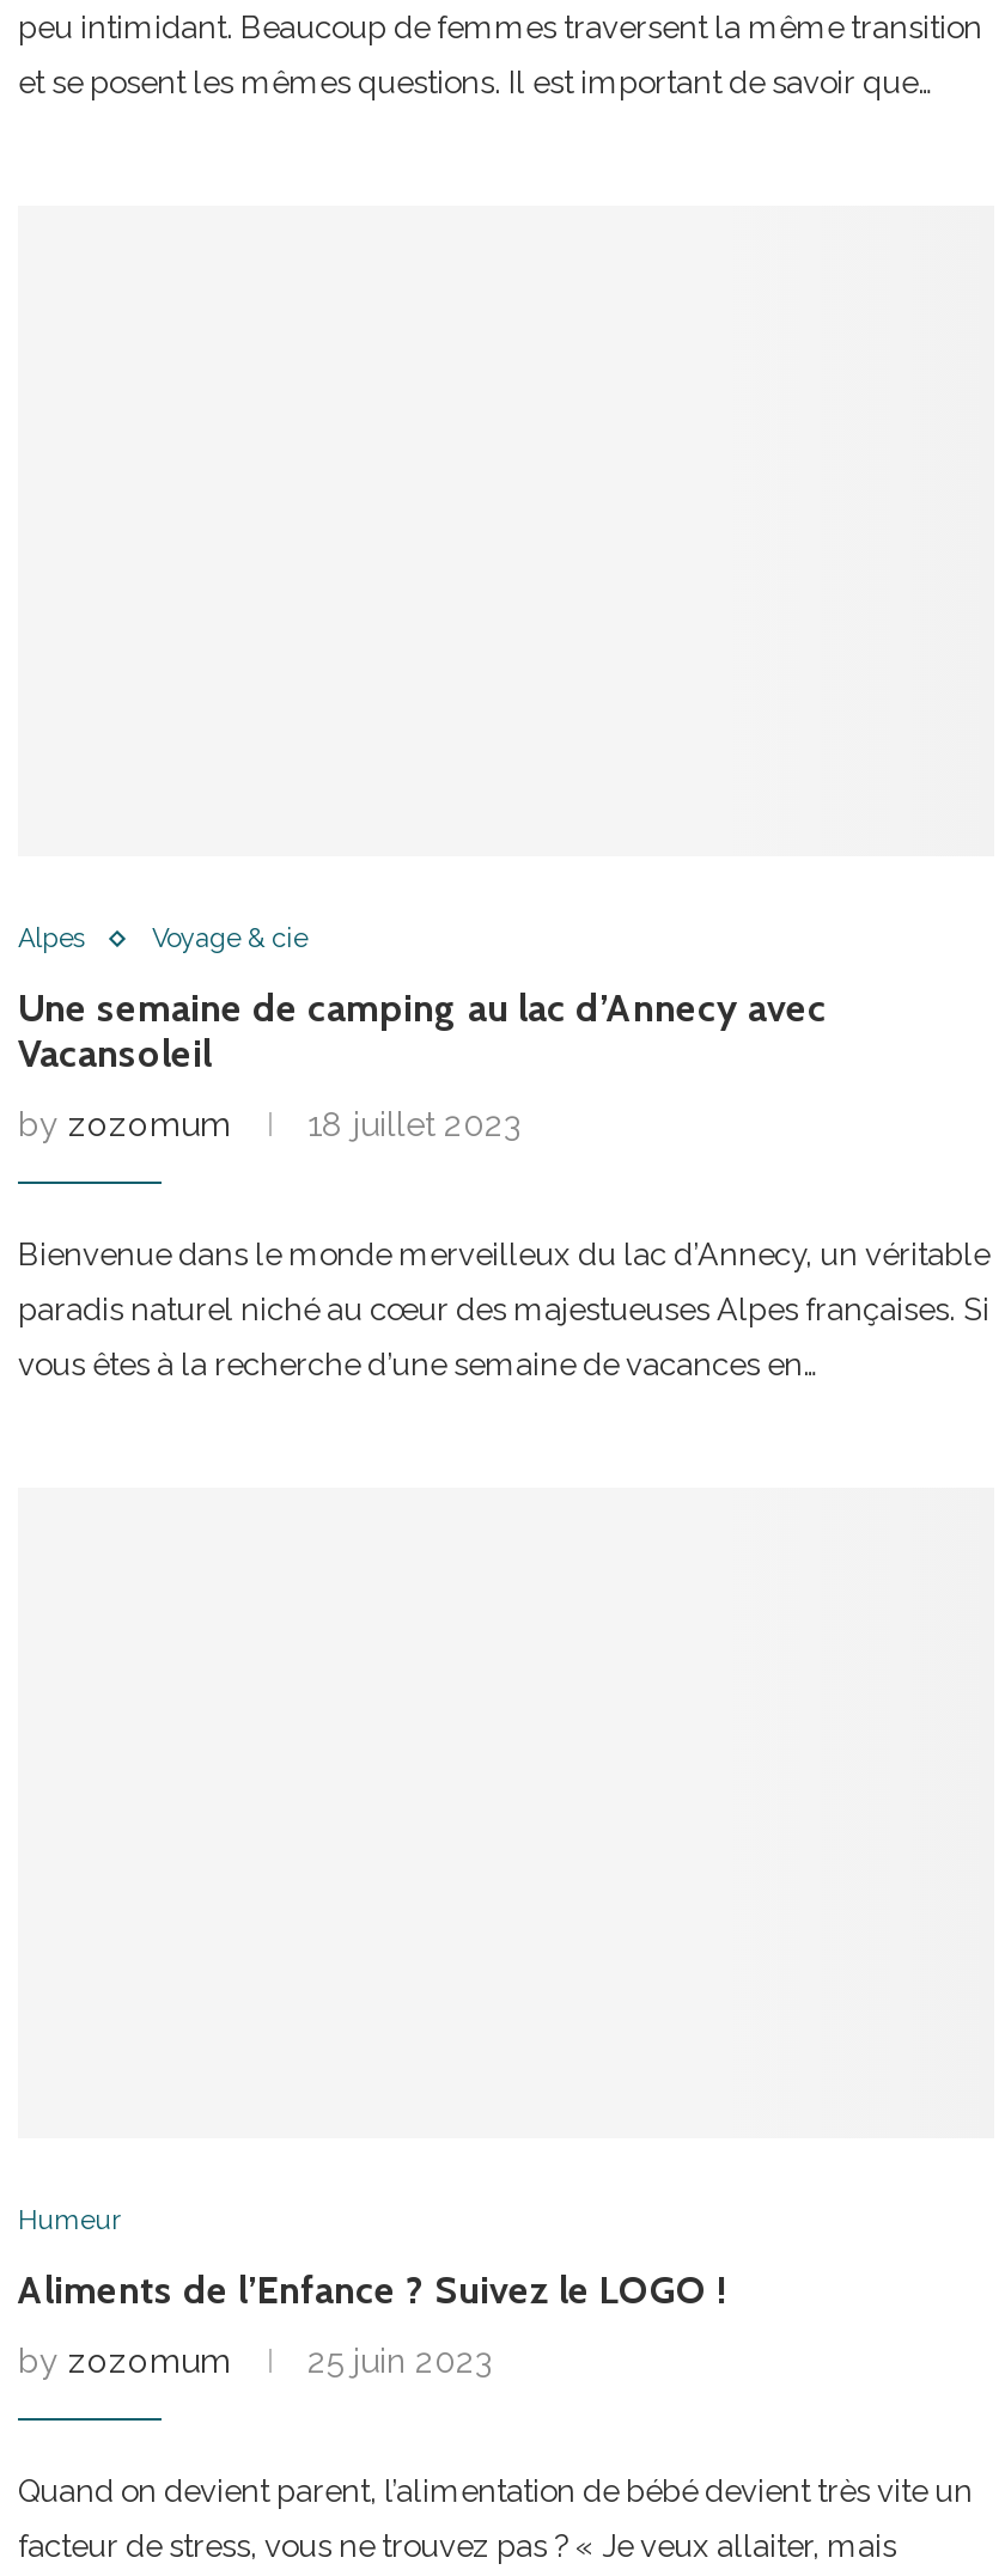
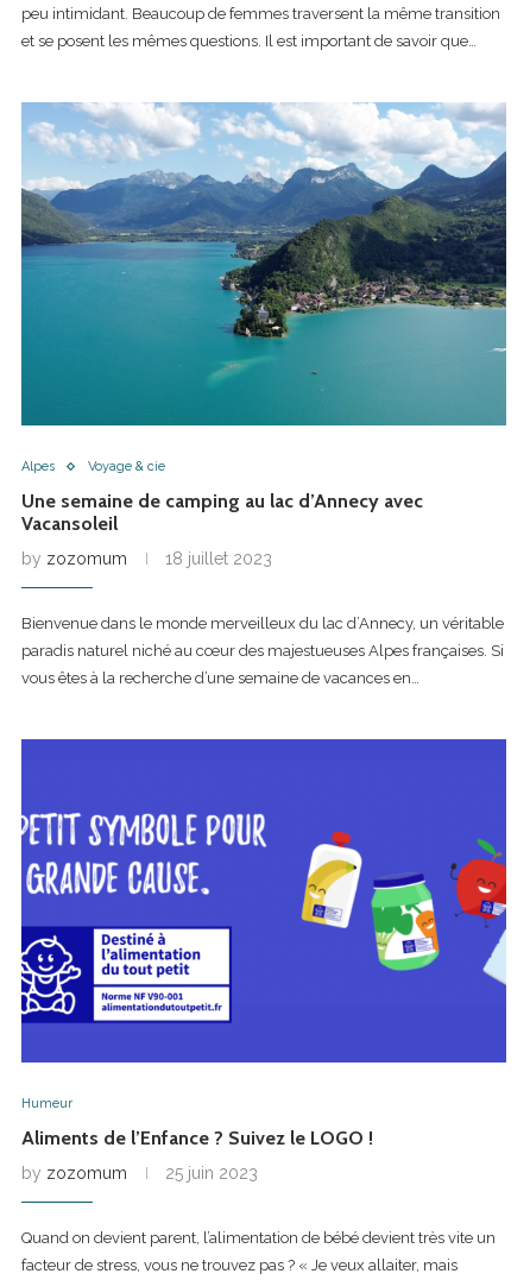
+ [image]

+ [image]
